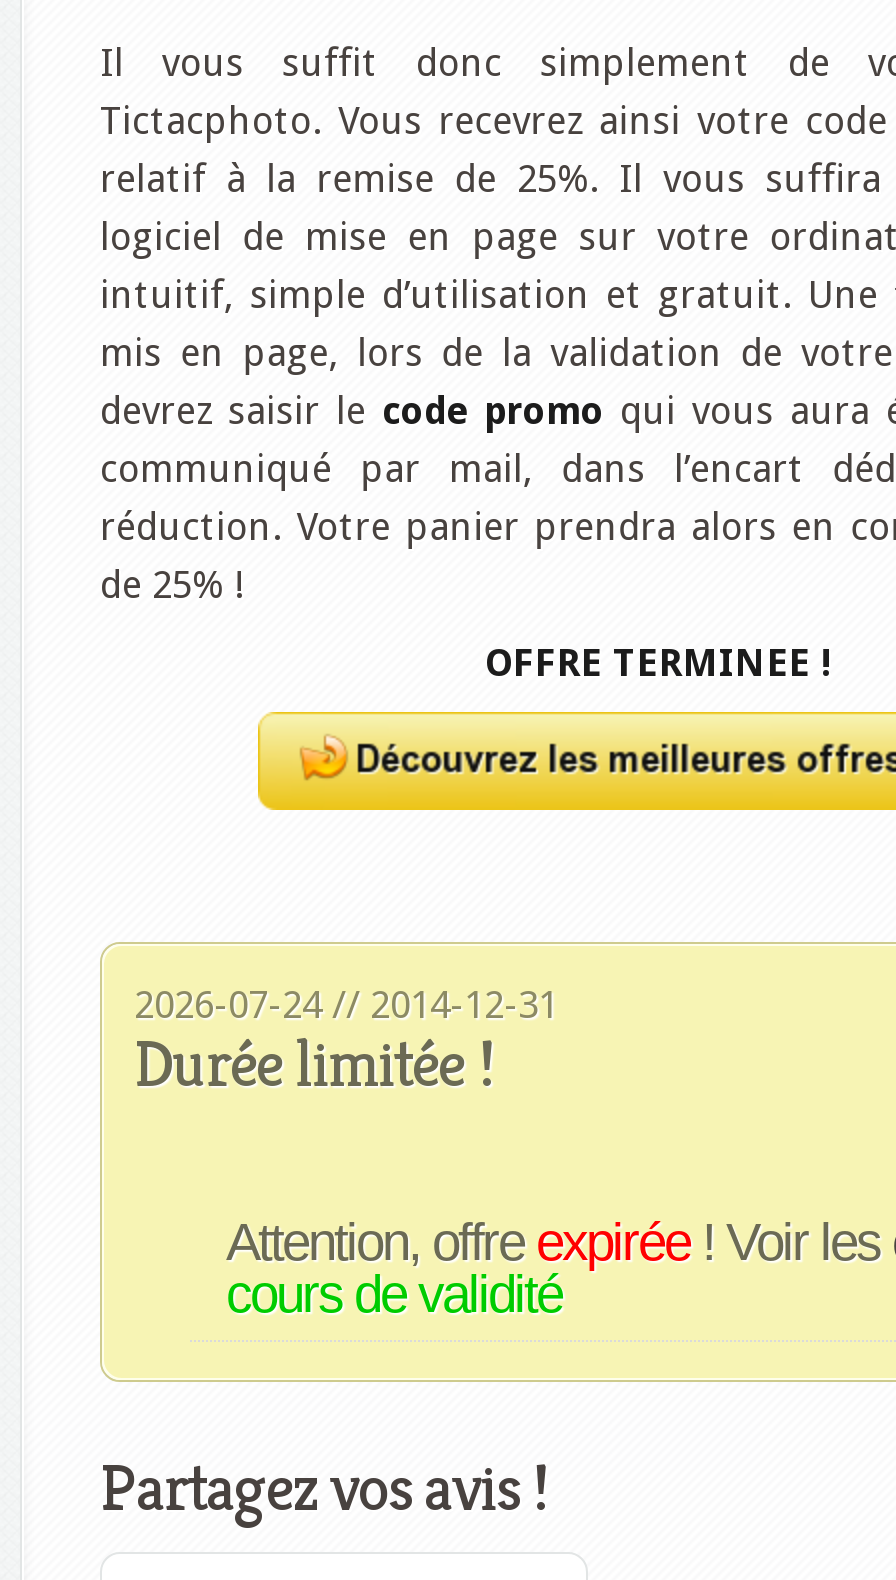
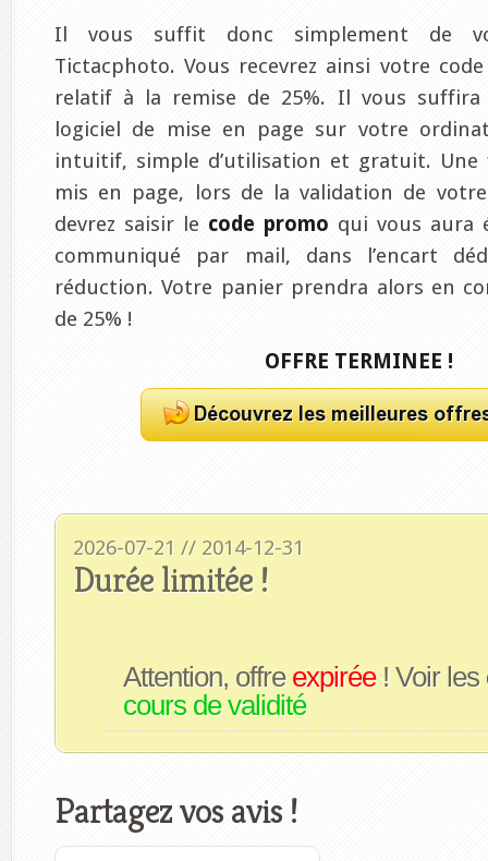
- 2026-07-24 // 2014-12-31
+ 2026-07-21 // 2014-12-31
